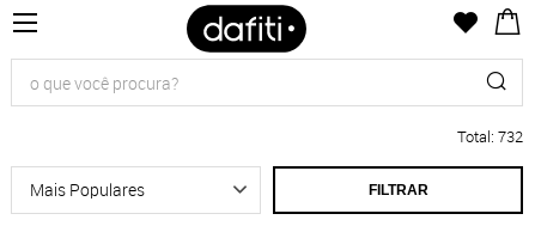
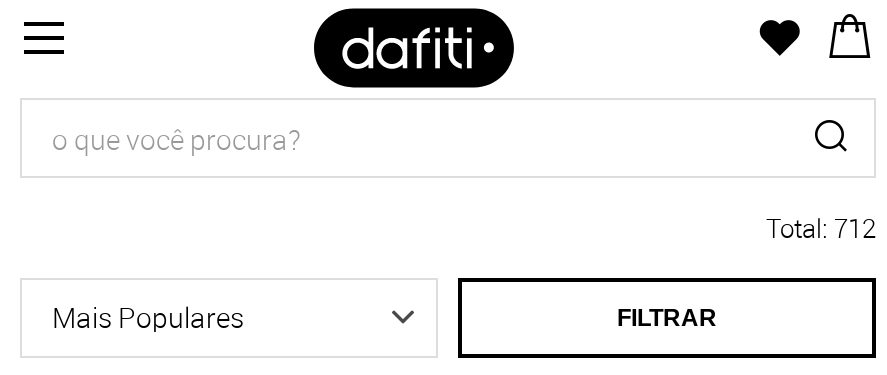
- Total: 732
+ Total: 712
